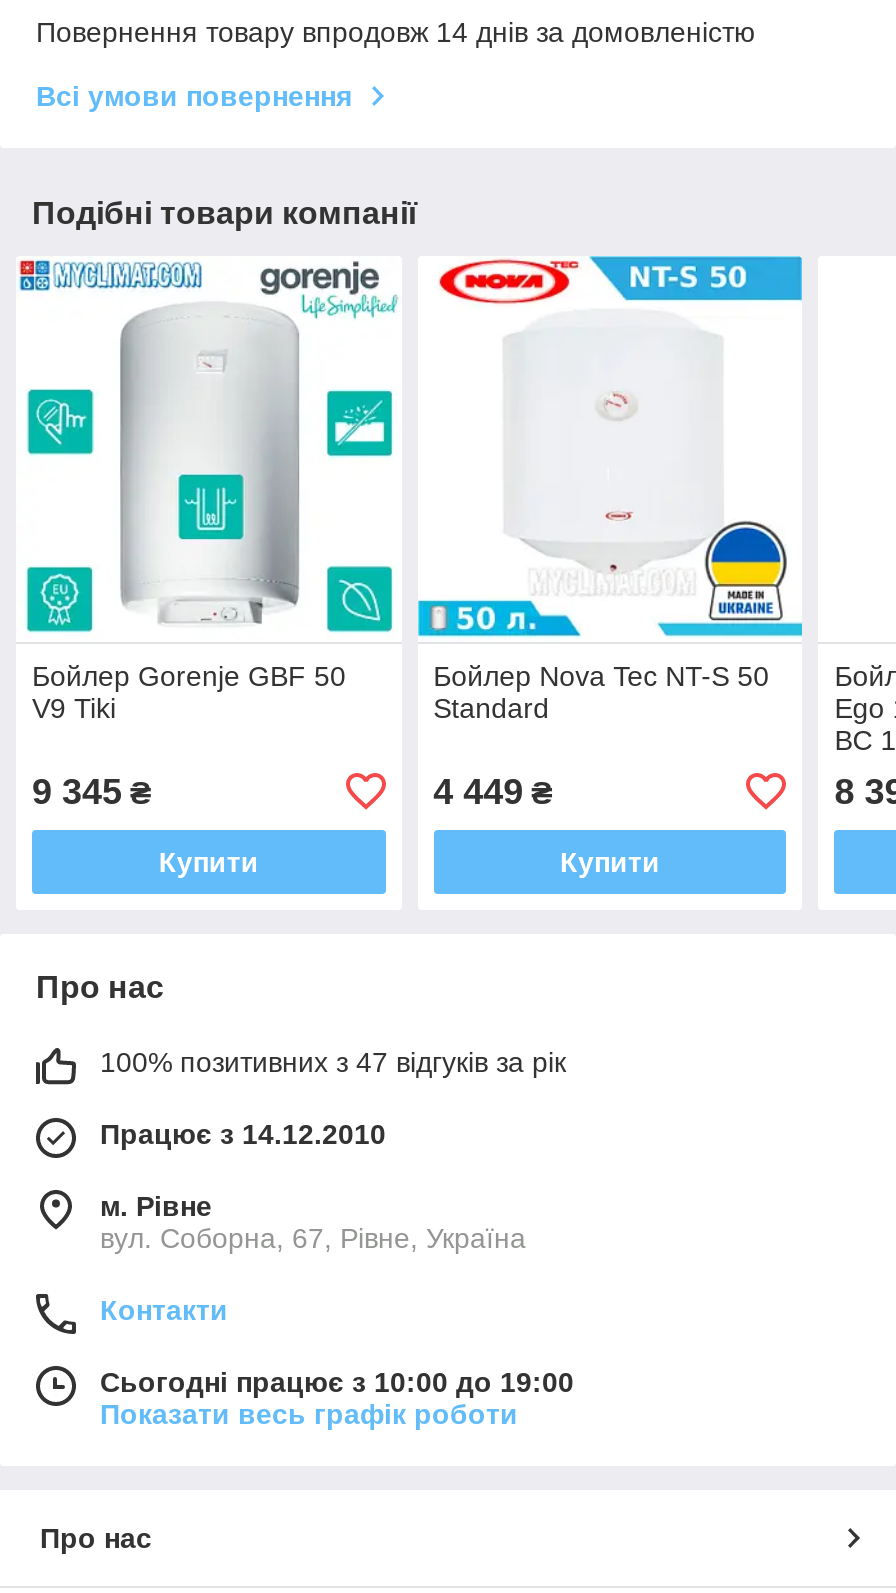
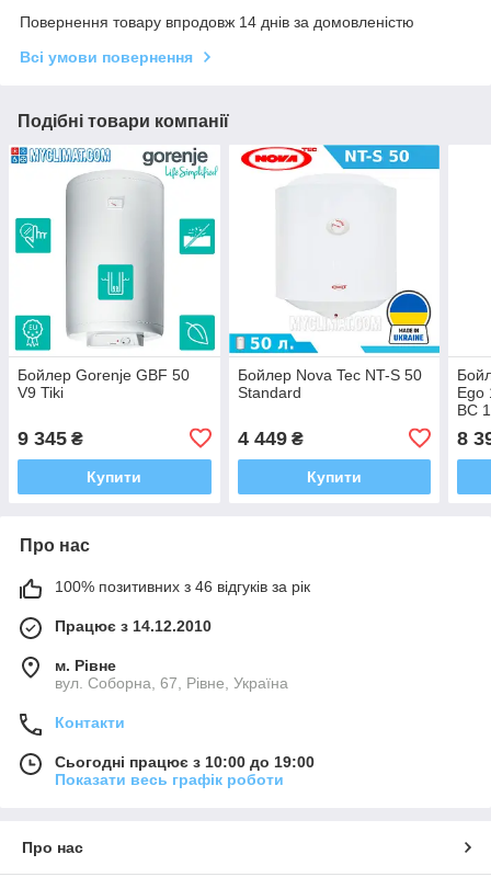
- 100% позитивних з 47 відгуків за рік
+ 100% позитивних з 46 відгуків за рік
